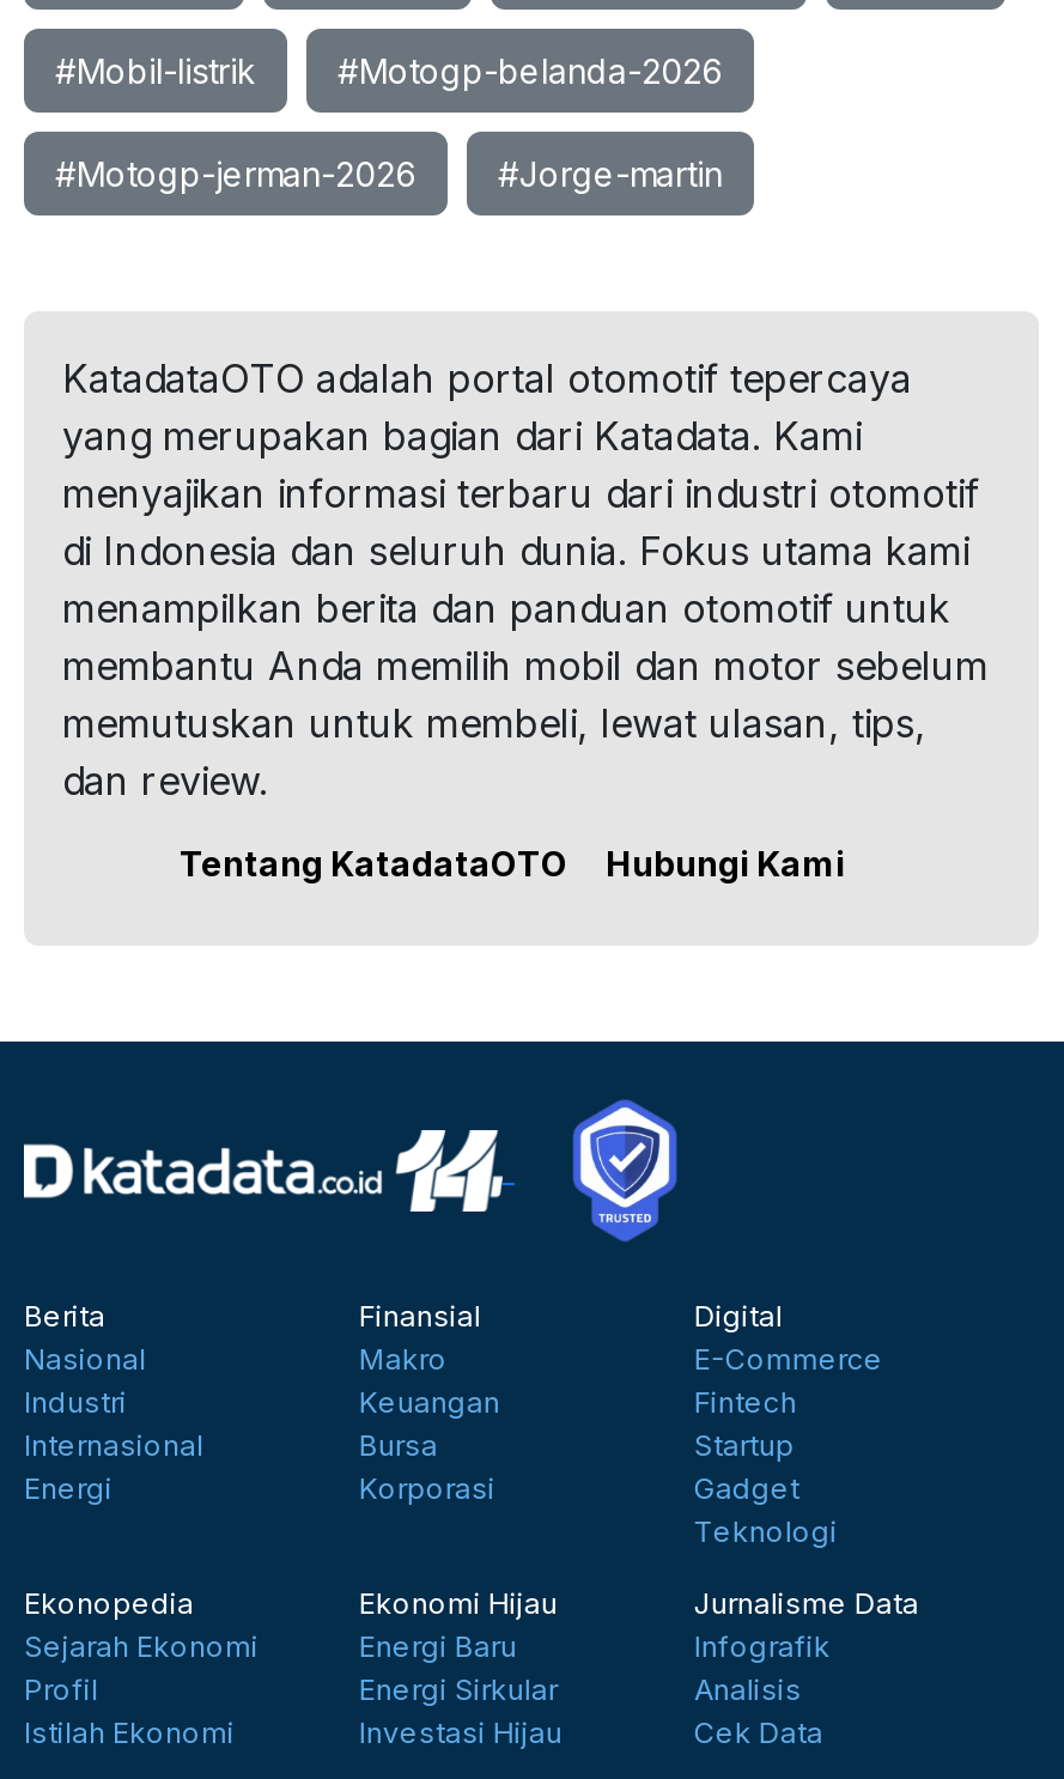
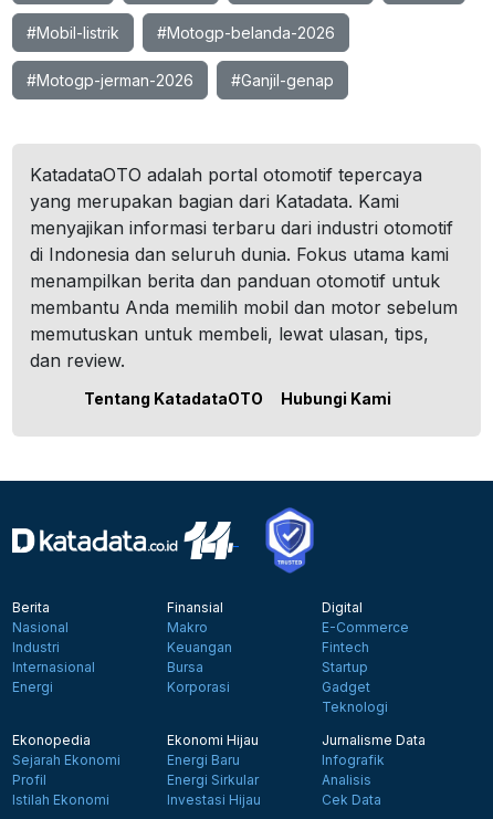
- #Jorge-martin
+ #Ganjil-genap
